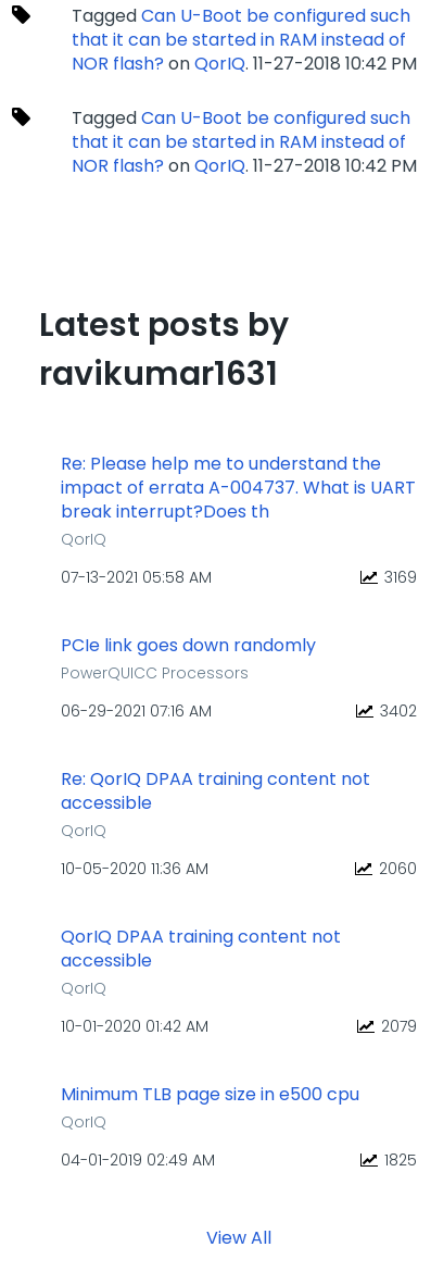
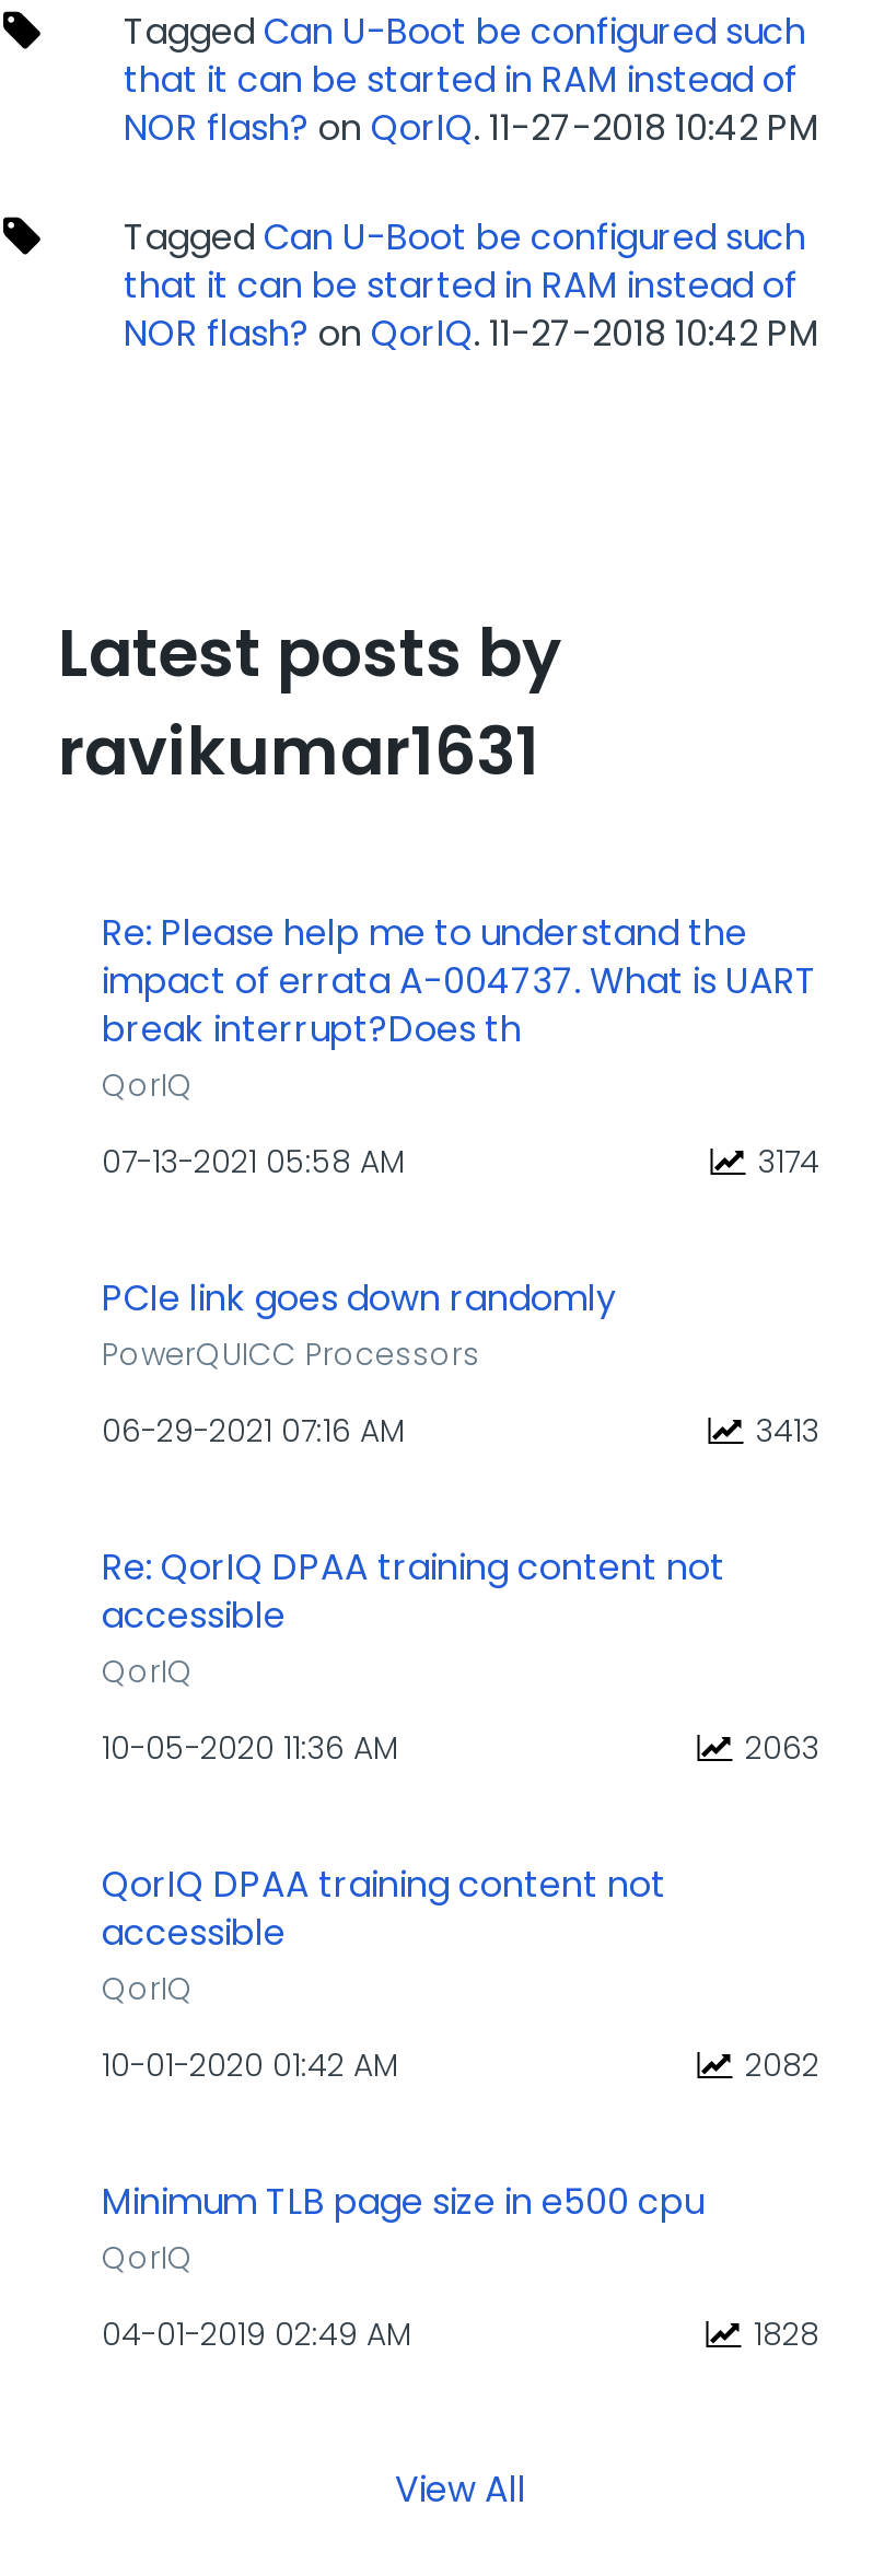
- 3169
+ 3174

- 3402
+ 3413

- 2060
+ 2063

- 2079
+ 2082

- 1825
+ 1828
